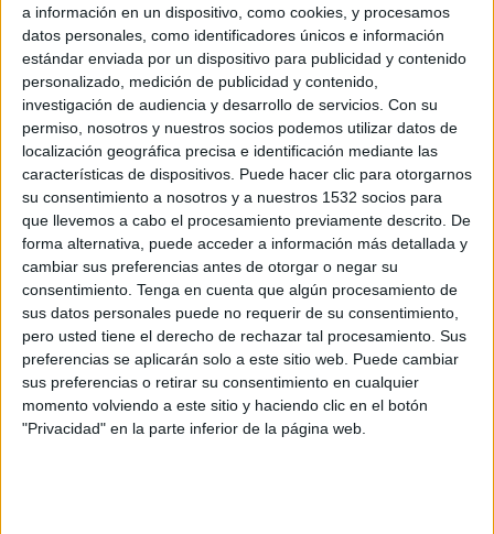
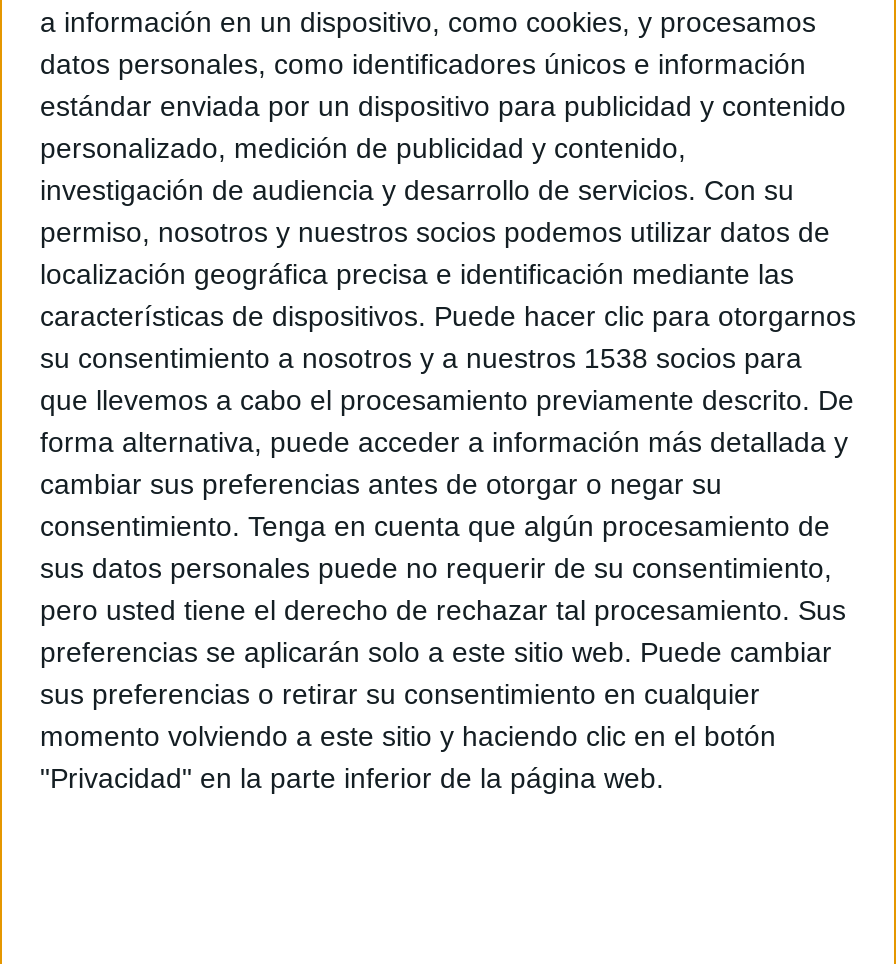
- su consentimiento a nosotros y a nuestros 1532 socios para
+ su consentimiento a nosotros y a nuestros 1538 socios para
